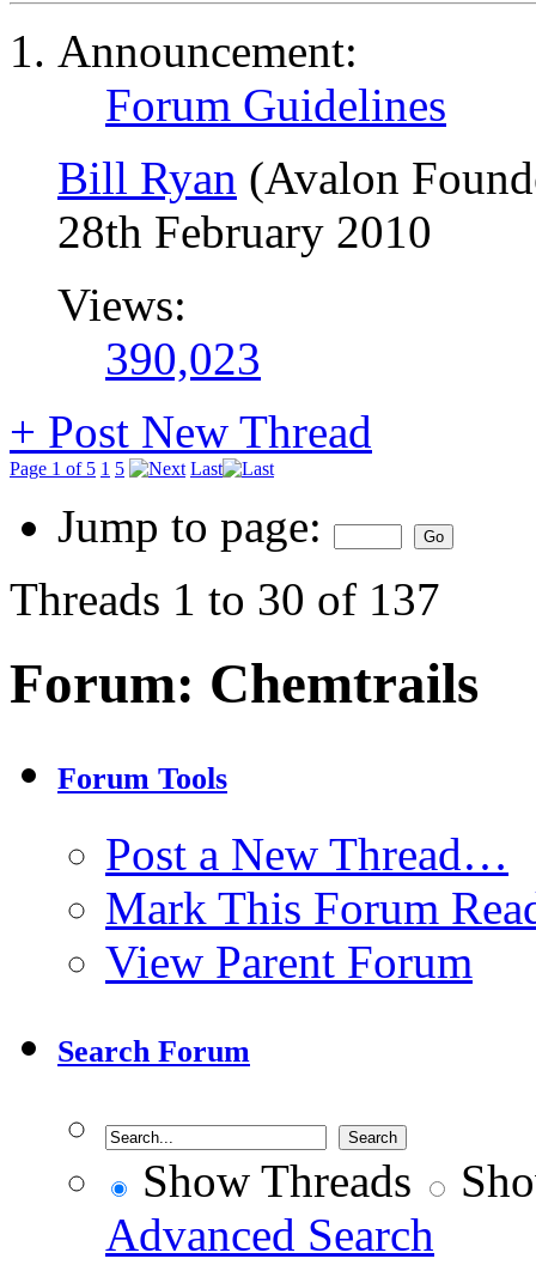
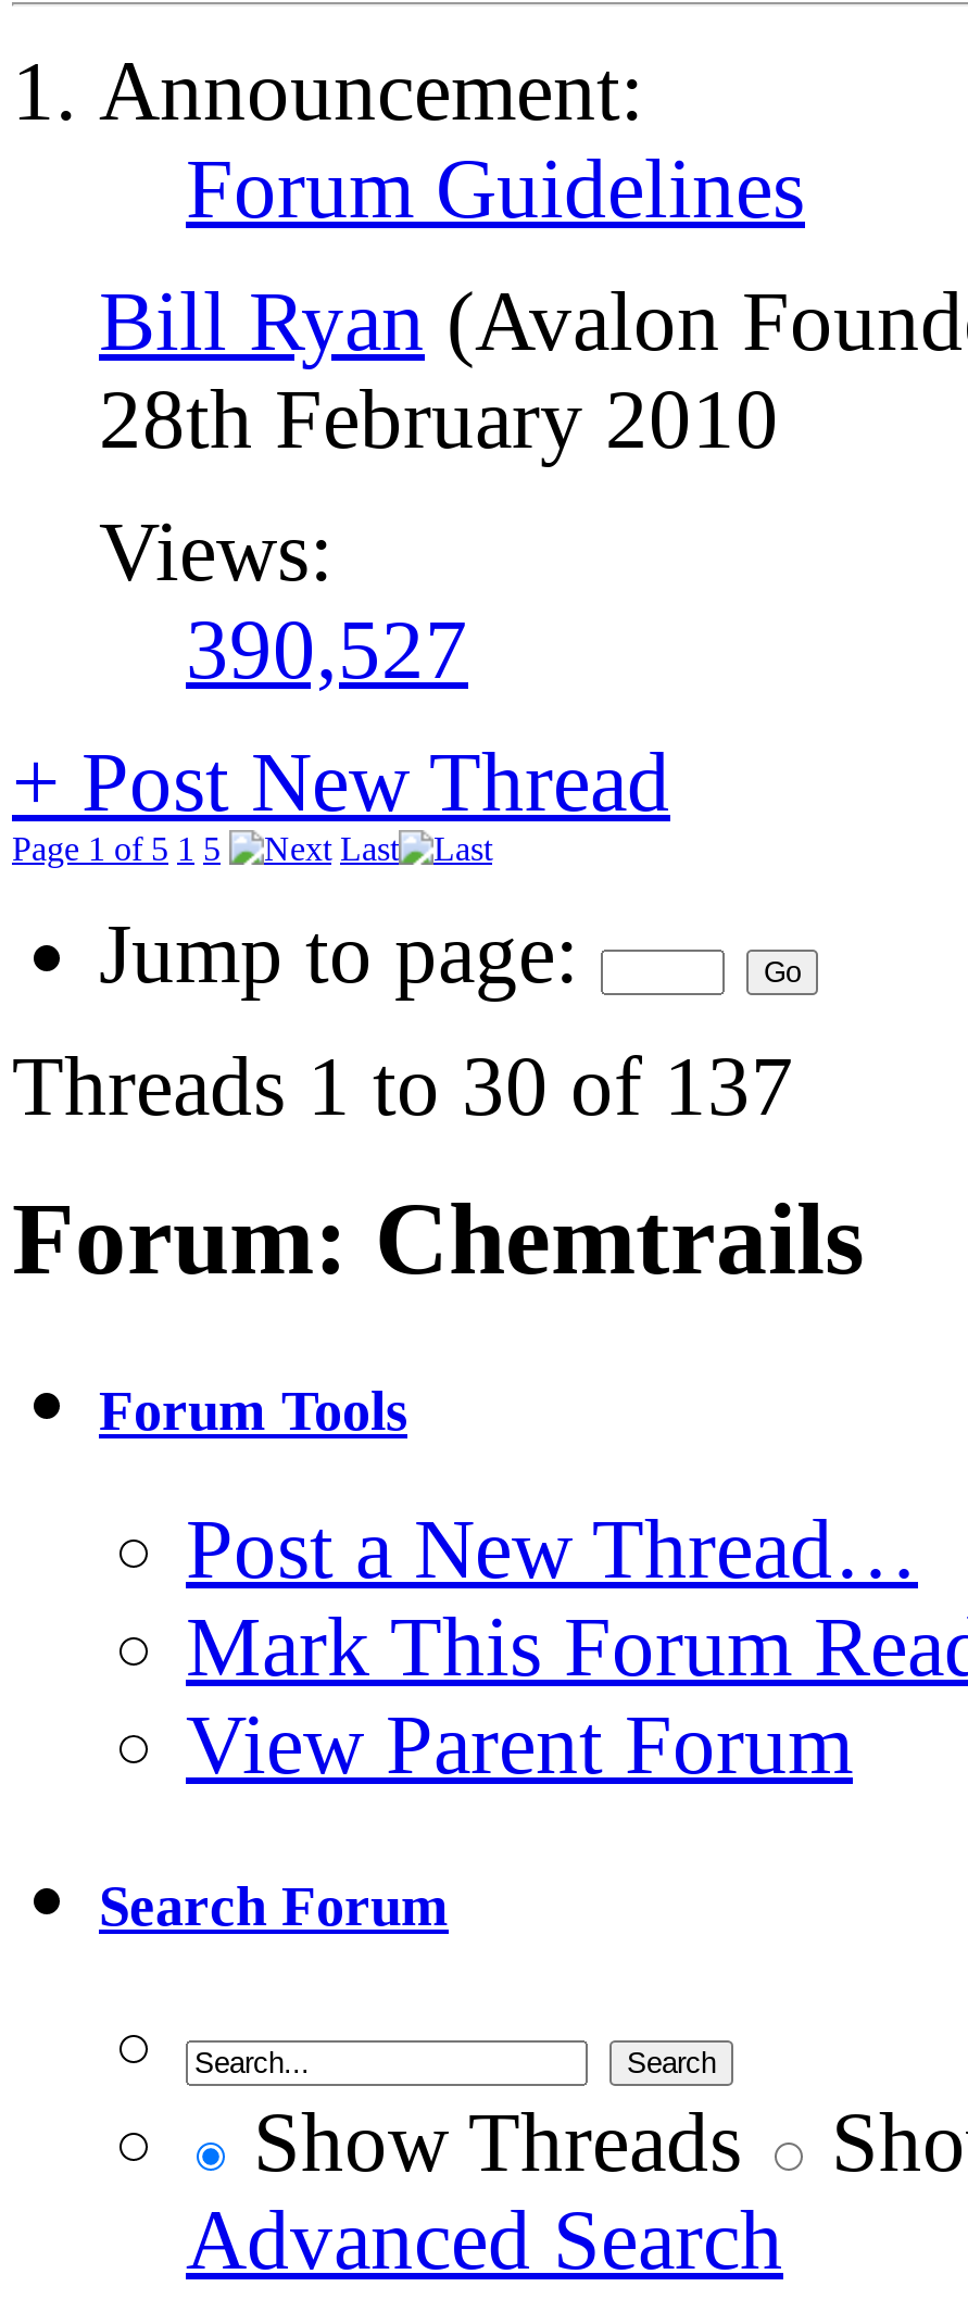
- 390,023
+ 390,527
